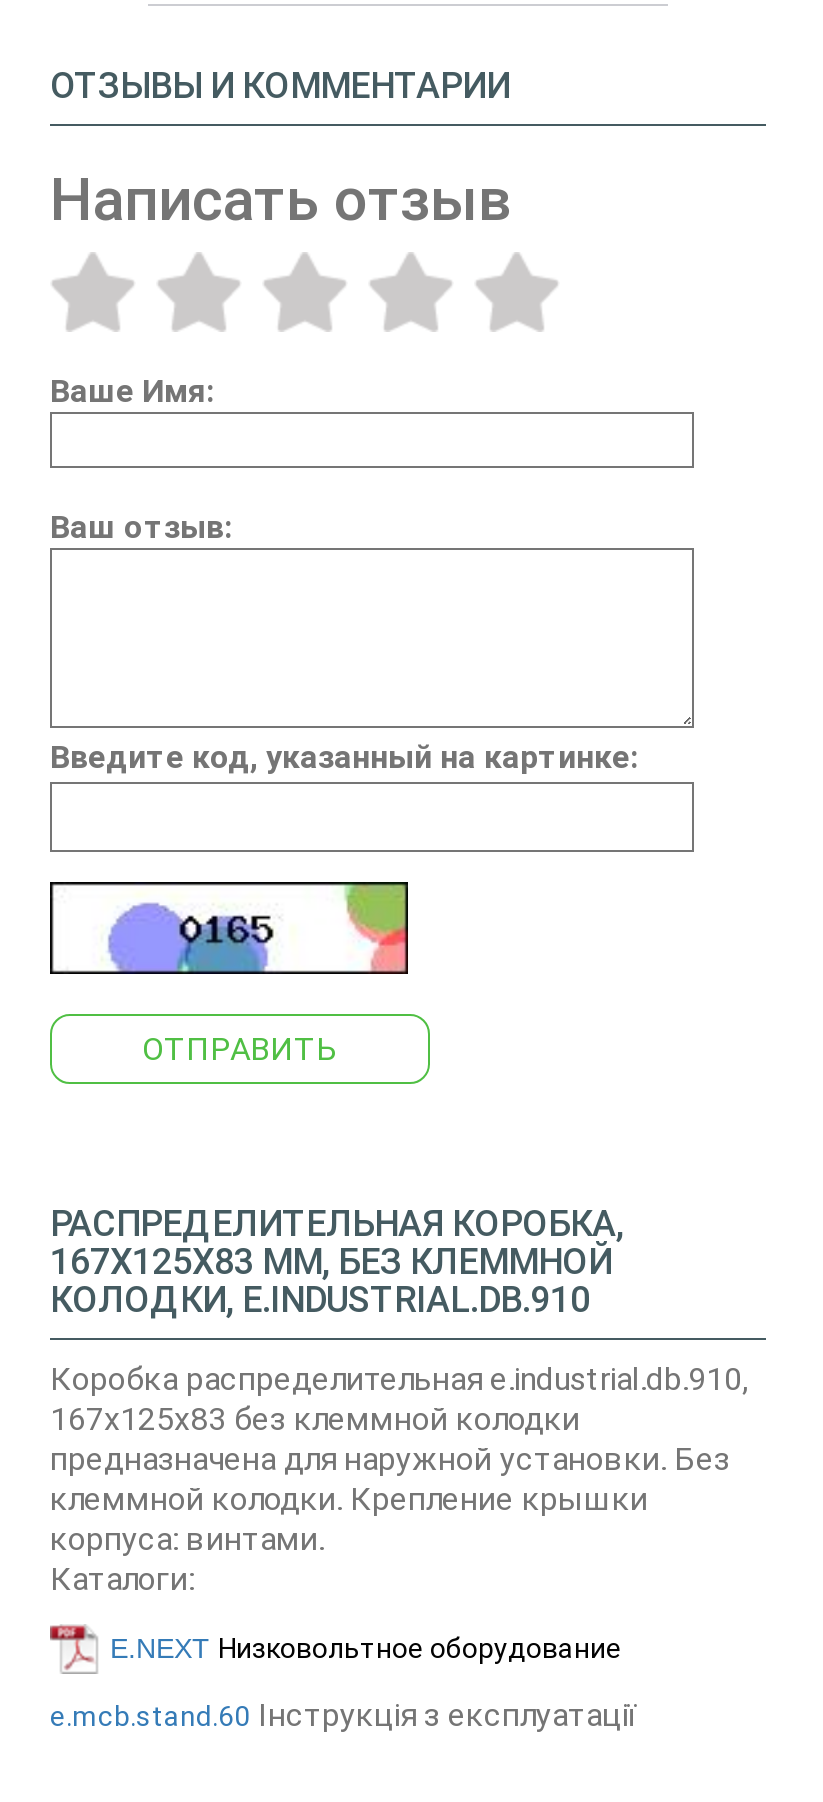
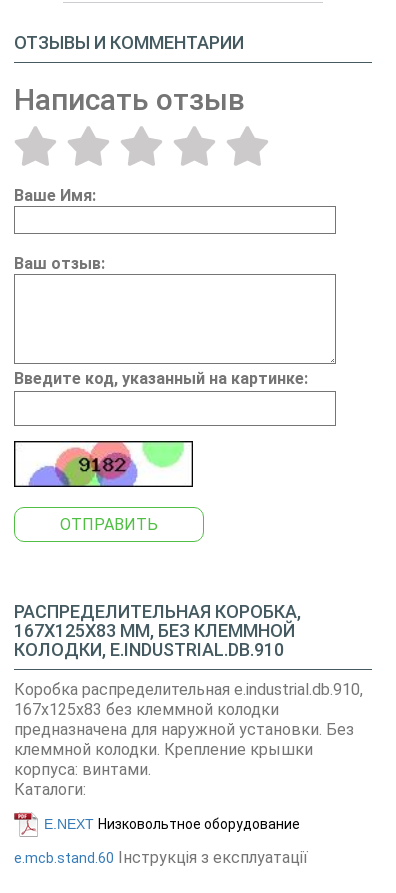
- [image]
+ [image]
